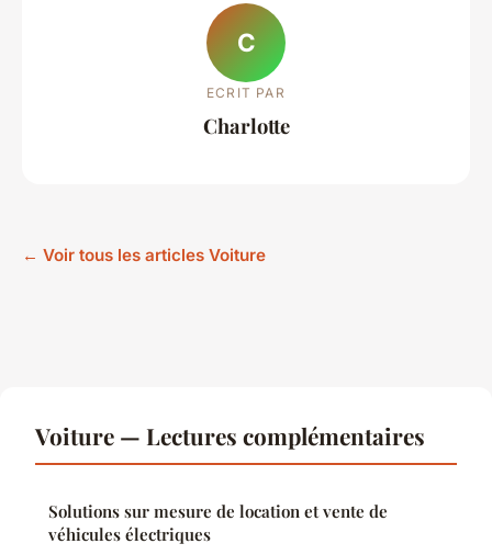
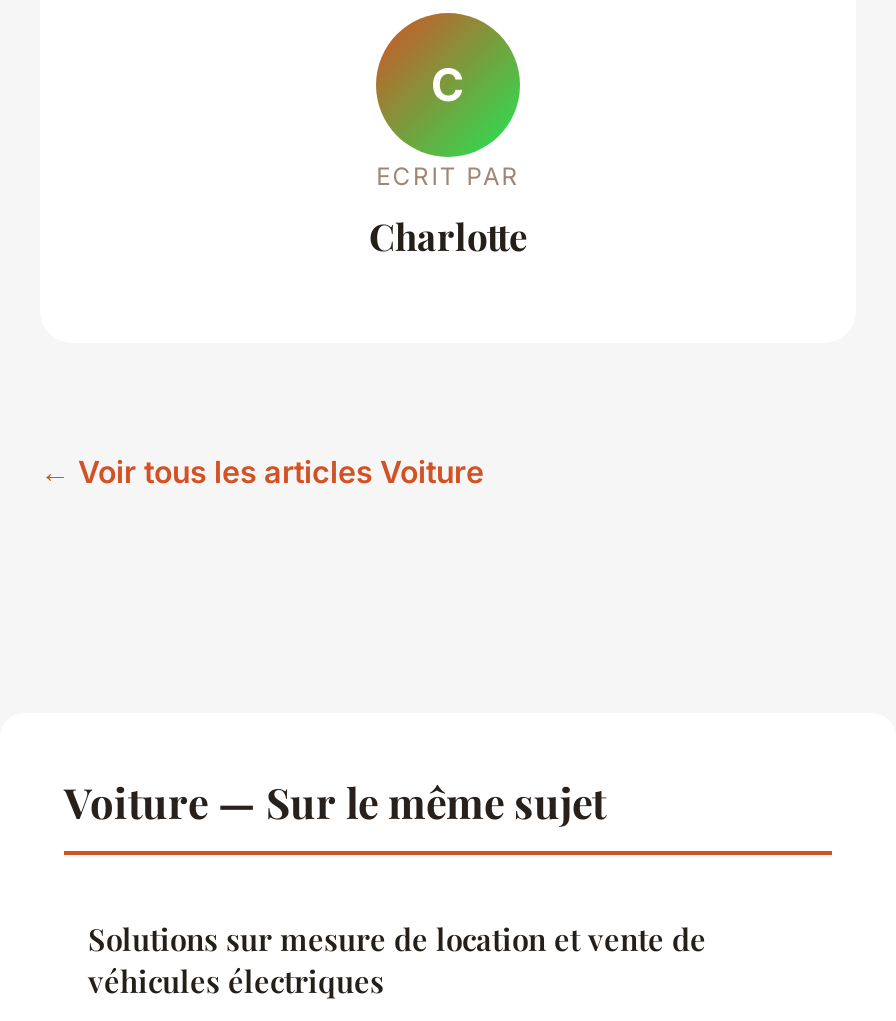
- Voiture — Lectures complémentaires
+ Voiture — Sur le même sujet
